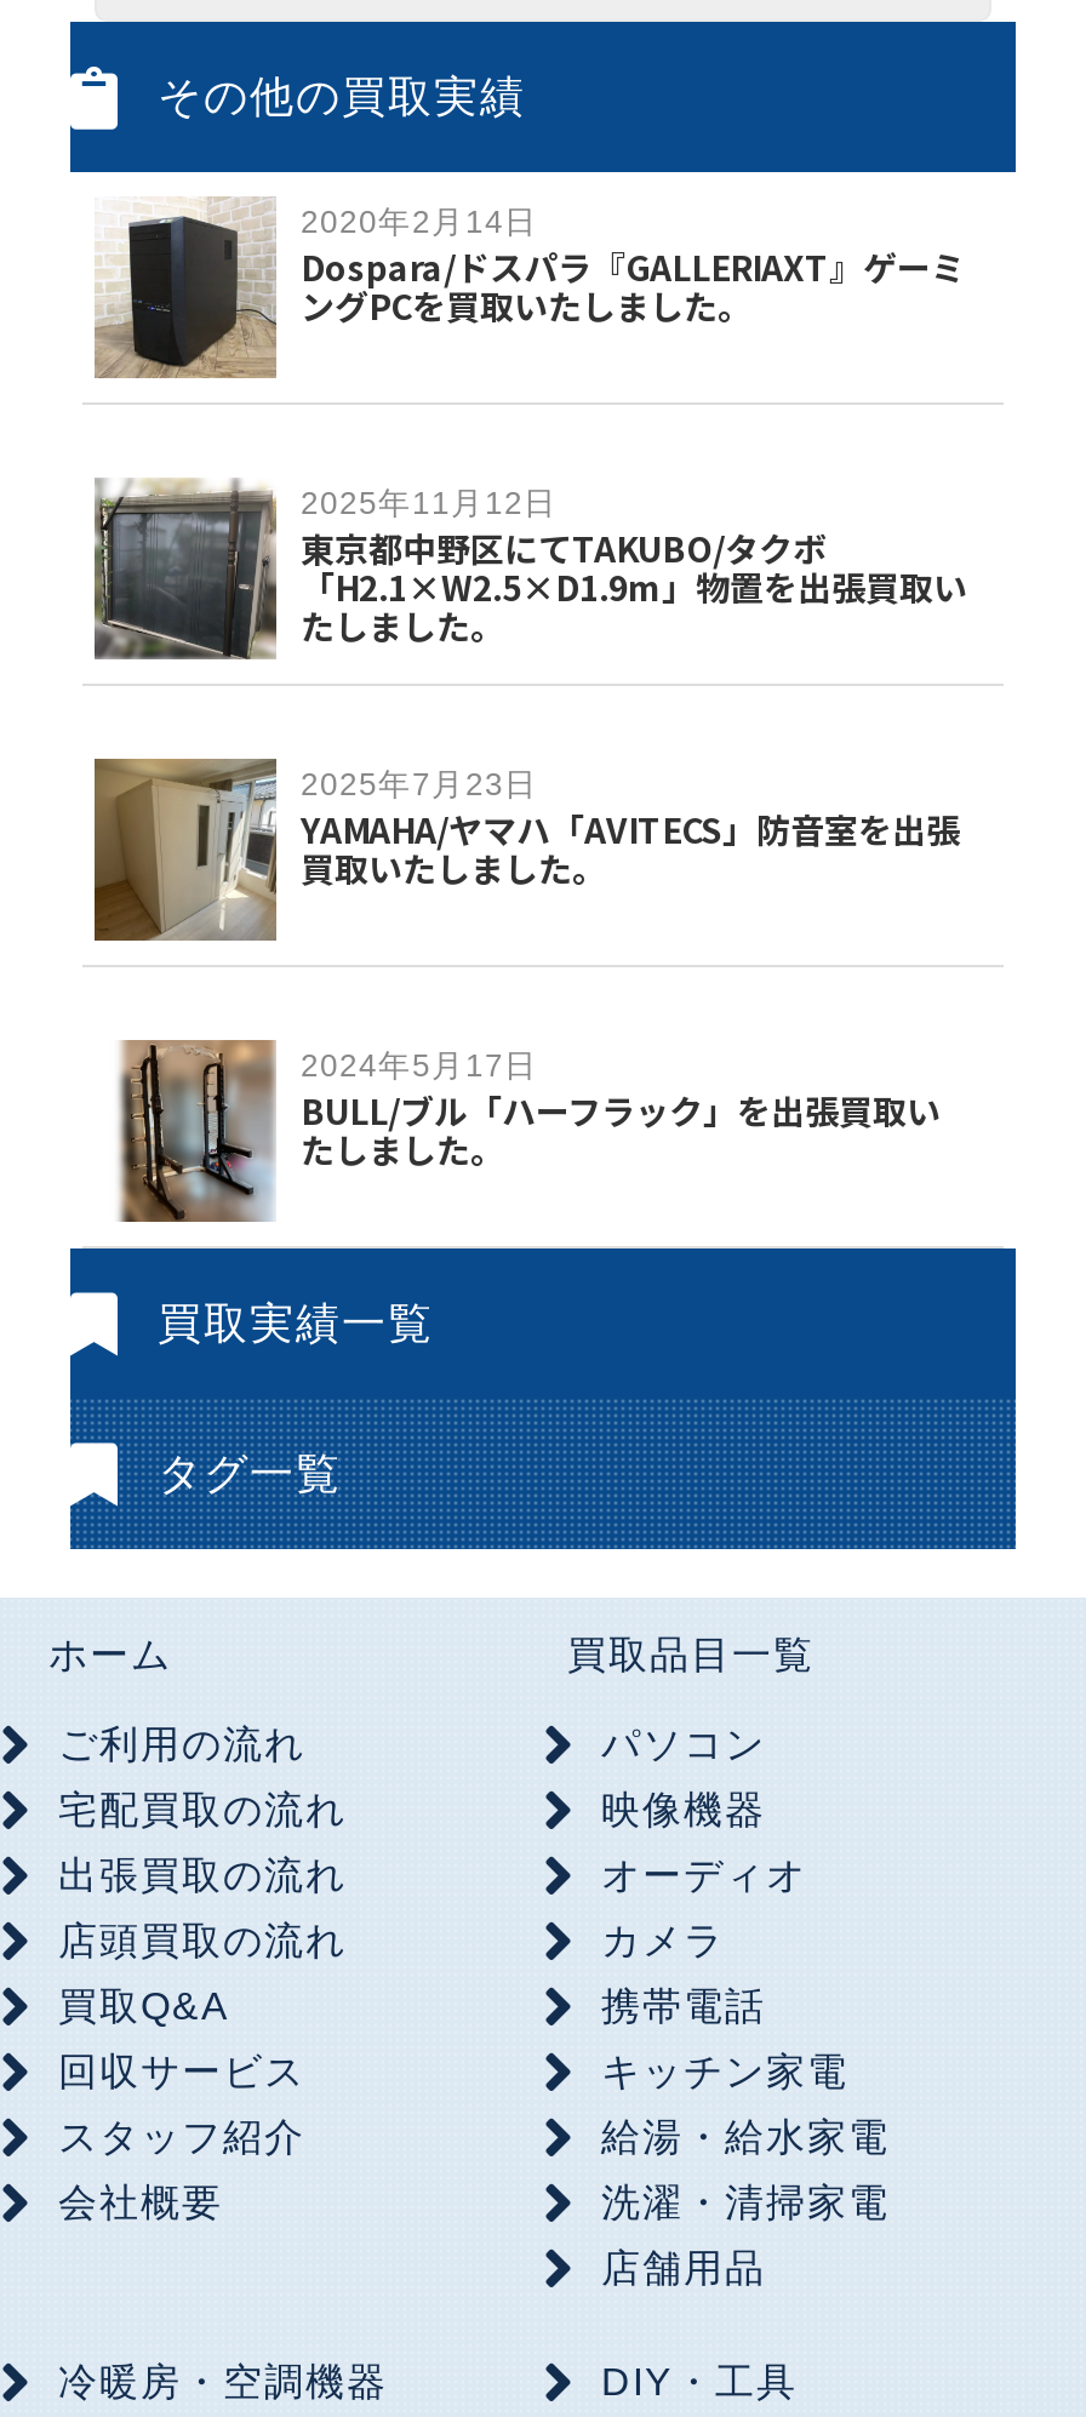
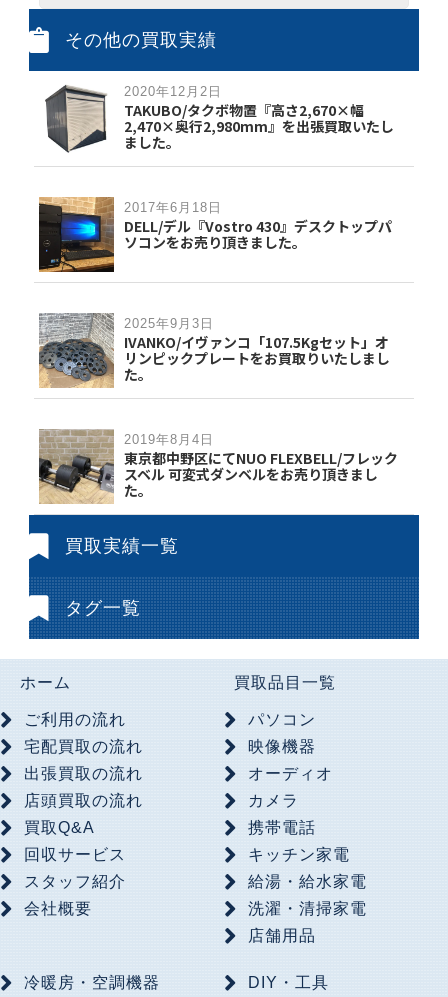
- [image]
- 2020年2月14日
- Dospara/ドスパラ『GALLERIAXT』ゲーミ
- ングPCを買取いたしました。
+ [image]
+ 2020年12月2日
+ TAKUBO/タクボ物置『高さ2,670×幅
+ 2,470×奥行2,980mm』を出張買取いたし
+ ました。

- [image]
- 2025年11月12日
- 東京都中野区にてTAKUBO/タクボ
- 「H2.1×W2.5×D1.9m」物置を出張買取い
- たしました。
+ [image]
+ 2017年6月18日
+ DELL/デル『Vostro 430』デスクトップパ
+ ソコンをお売り頂きました。

- [image]
- 2025年7月23日
- YAMAHA/ヤマハ「AVITECS」防音室を出張
- 買取いたしました。
+ [image]
+ 2025年9月3日
+ IVANKO/イヴァンコ「107.5Kgセット」オ
+ リンピックプレートをお買取りいたしまし
+ た。

- [image]
- 2024年5月17日
- BULL/ブル「ハーフラック」を出張買取い
- たしました。
+ [image]
+ 2019年8月4日
+ 東京都中野区にてNUO FLEXBELL/フレック
+ スベル 可変式ダンベルをお売り頂きまし
+ た。
